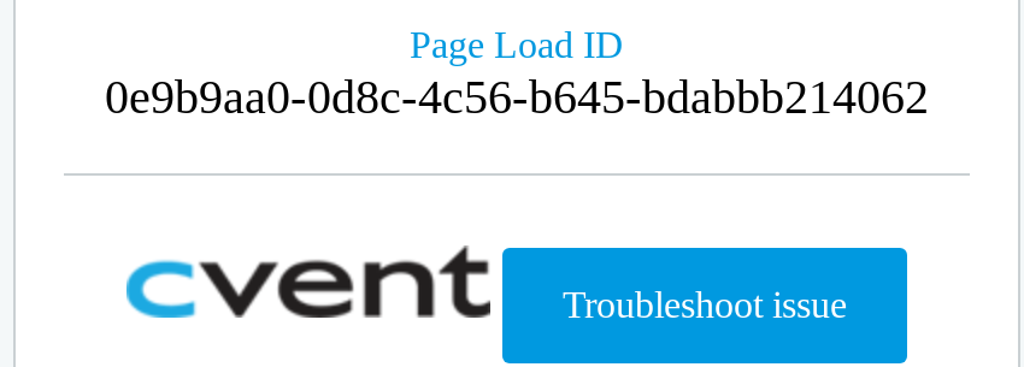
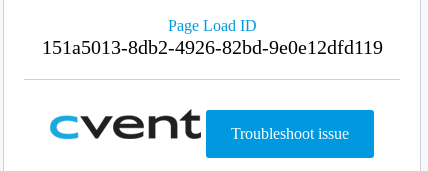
- 0e9b9aa0-0d8c-4c56-b645-bdabbb214062
+ 151a5013-8db2-4926-82bd-9e0e12dfd119
